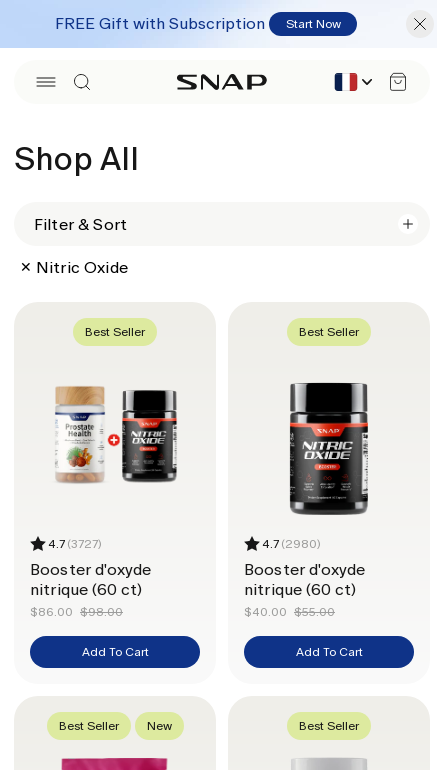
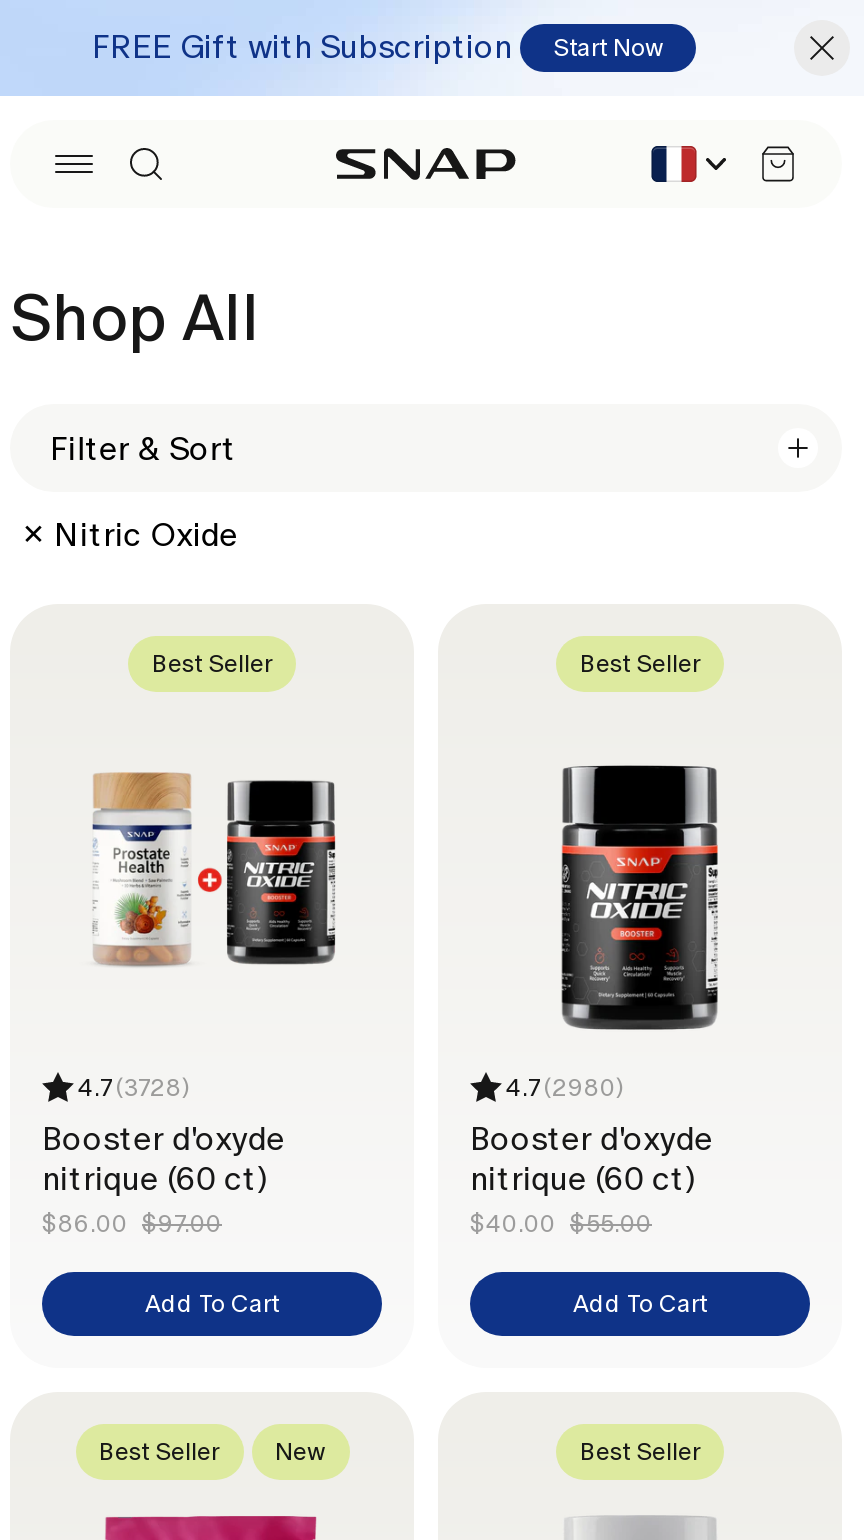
- 4.7 (3727)
+ 4.7 (3728)

- $86.00 $98.00
+ $86.00 $97.00
